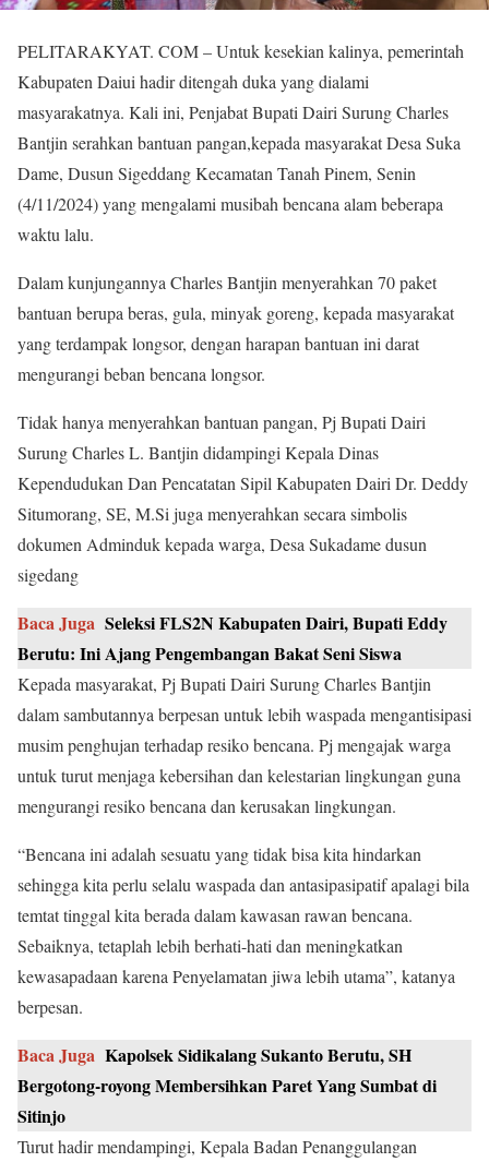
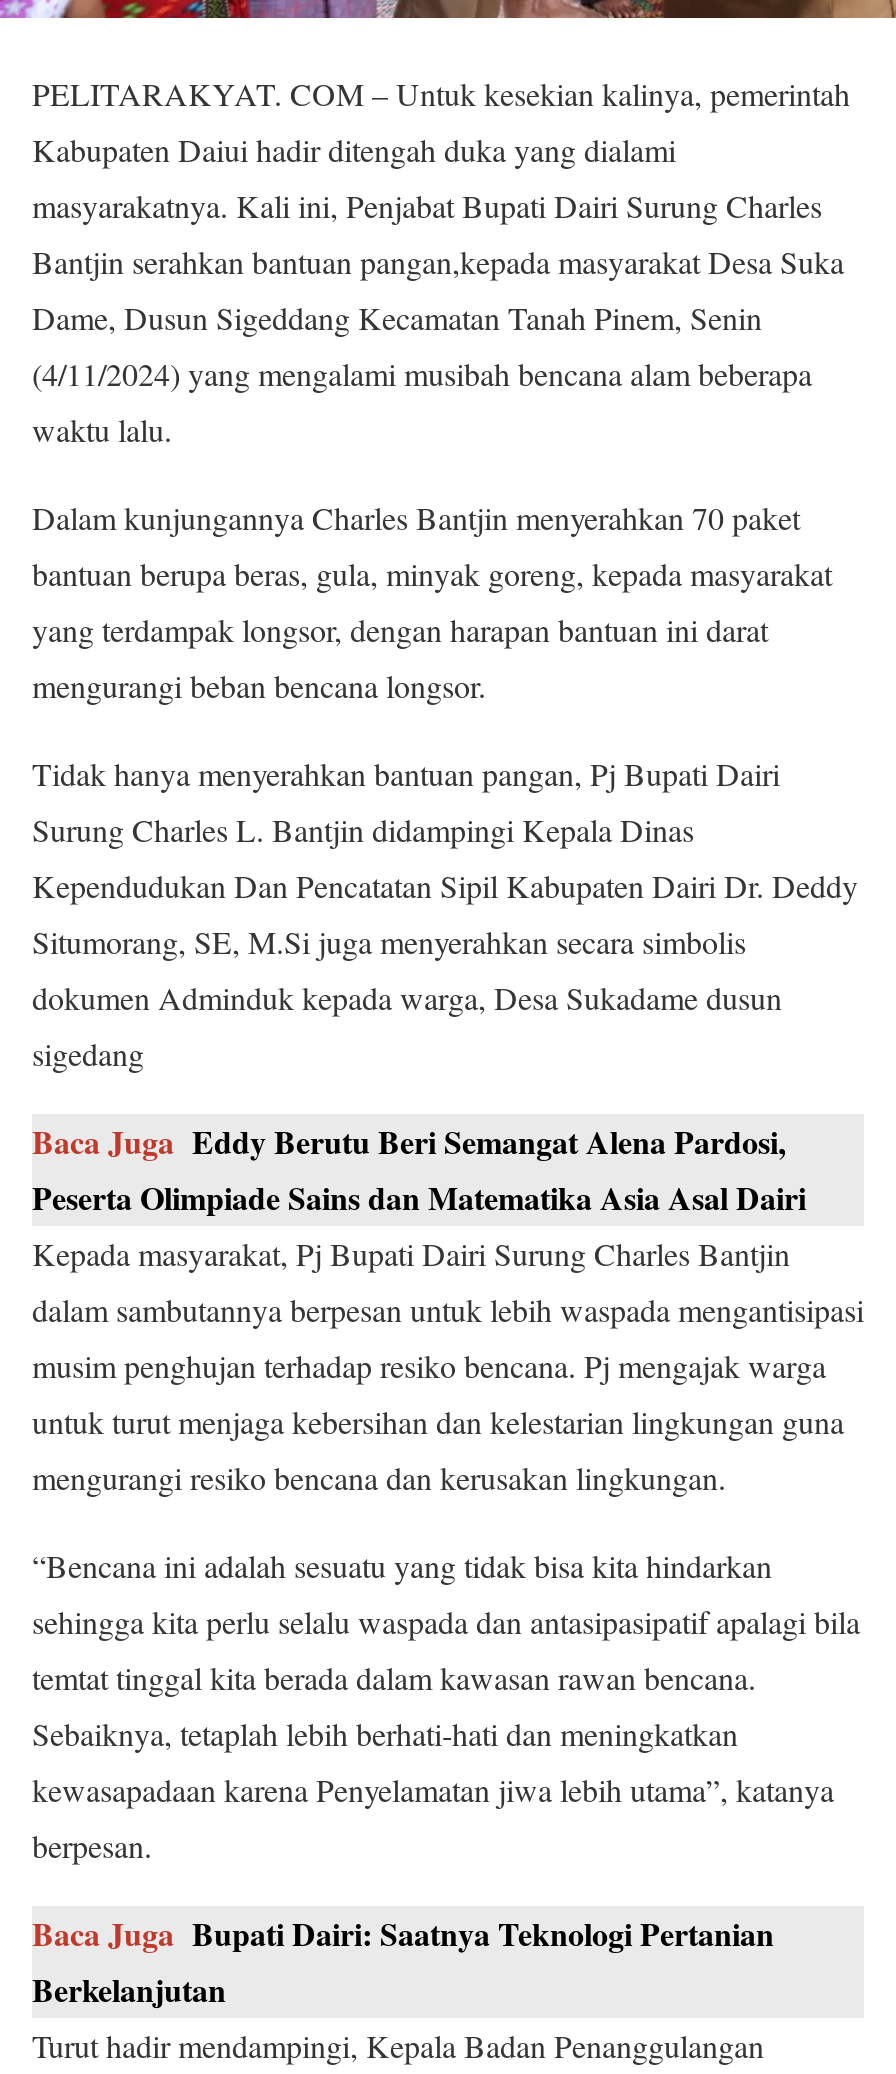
- Baca Juga Seleksi FLS2N Kabupaten Dairi, Bupati Eddy
- Berutu: Ini Ajang Pengembangan Bakat Seni Siswa
+ Baca Juga Eddy Berutu Beri Semangat Alena Pardosi,
+ Peserta Olimpiade Sains dan Matematika Asia Asal Dairi

- Baca Juga Kapolsek Sidikalang Sukanto Berutu, SH
- Bergotong-royong Membersihkan Paret Yang Sumbat di
- Sitinjo
+ Baca Juga Bupati Dairi: Saatnya Teknologi Pertanian
+ Berkelanjutan
